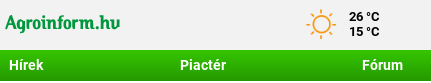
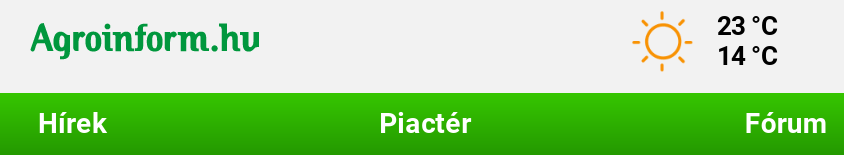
- 26 °C
+ 23 °C

- 15 °C
+ 14 °C
